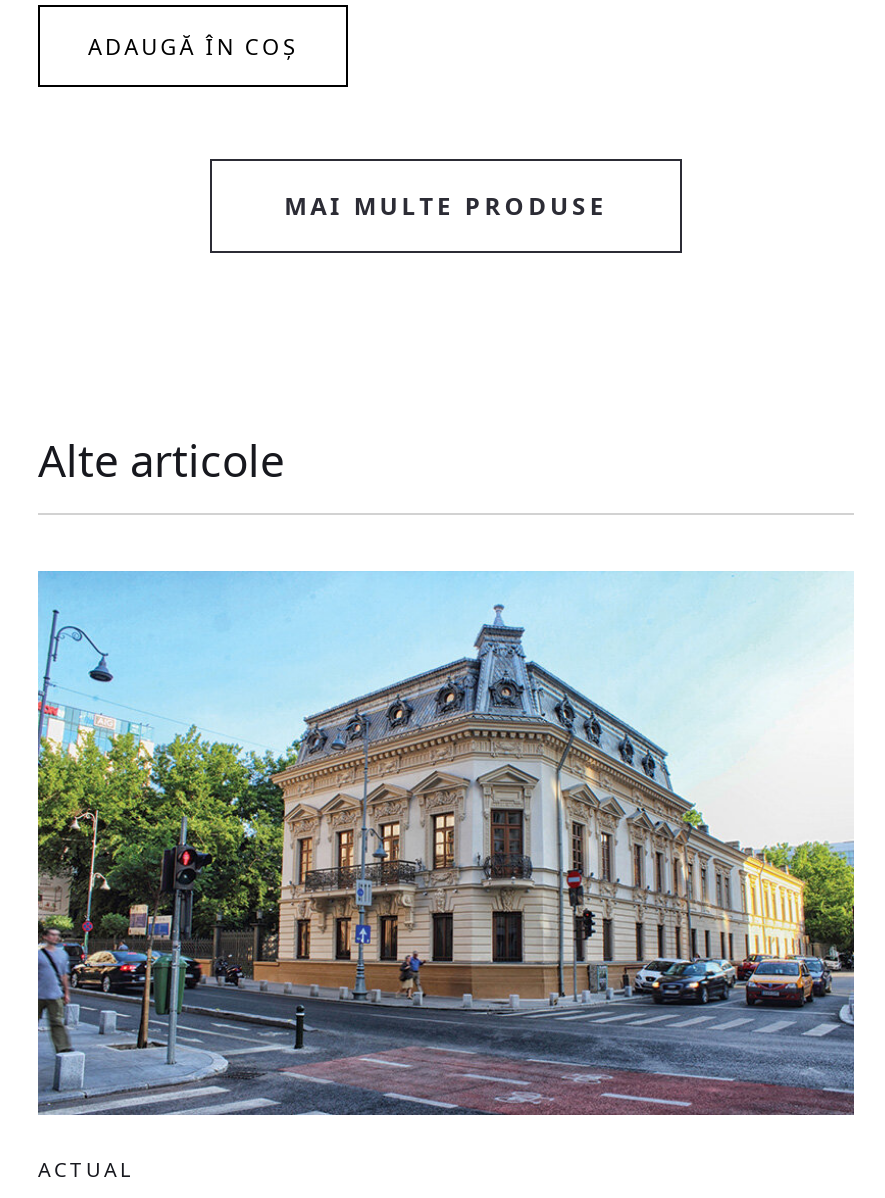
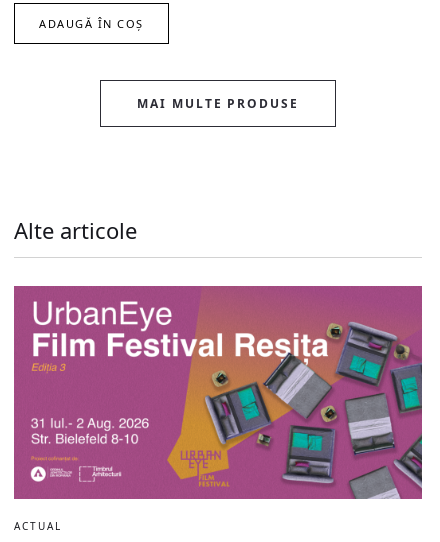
- [image]
+ [image]
